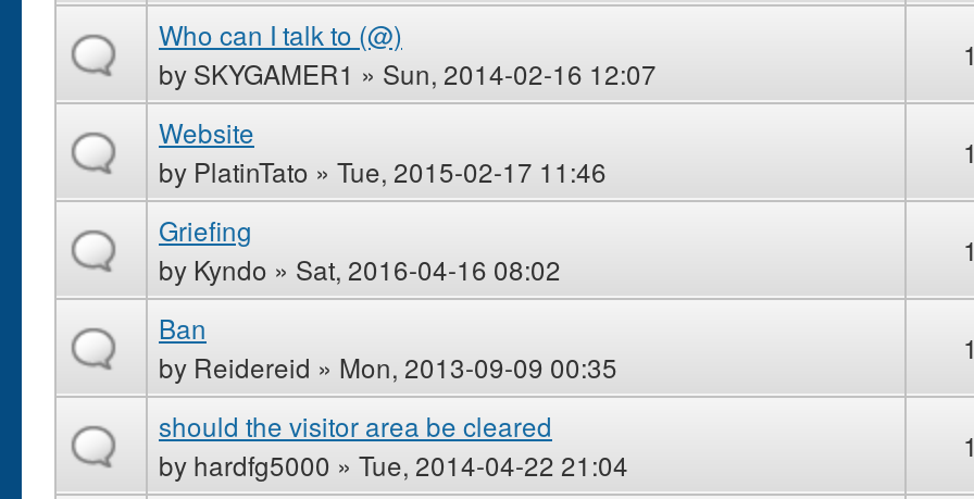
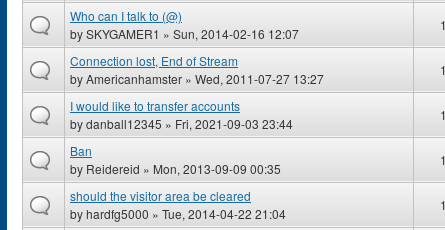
- Website
- by PlatinTato» Tue, 2015-02-17 11:46
+ Connection lost, End of Stream
+ by Americanhamster» Wed, 2011-07-27 13:27

- Griefing
- by Kyndo» Sat, 2016-04-16 08:02
+ I would like to transfer accounts
+ by danball12345» Fri, 2021-09-03 23:44
